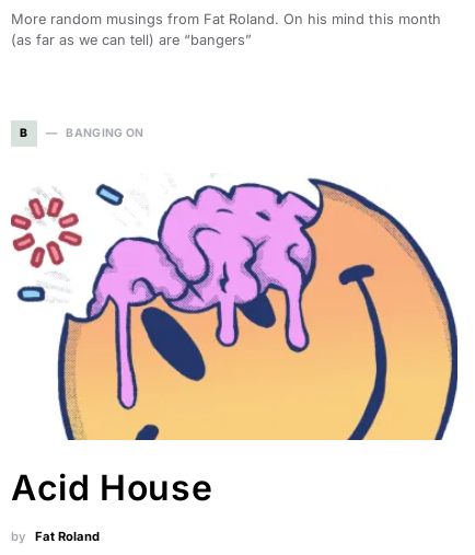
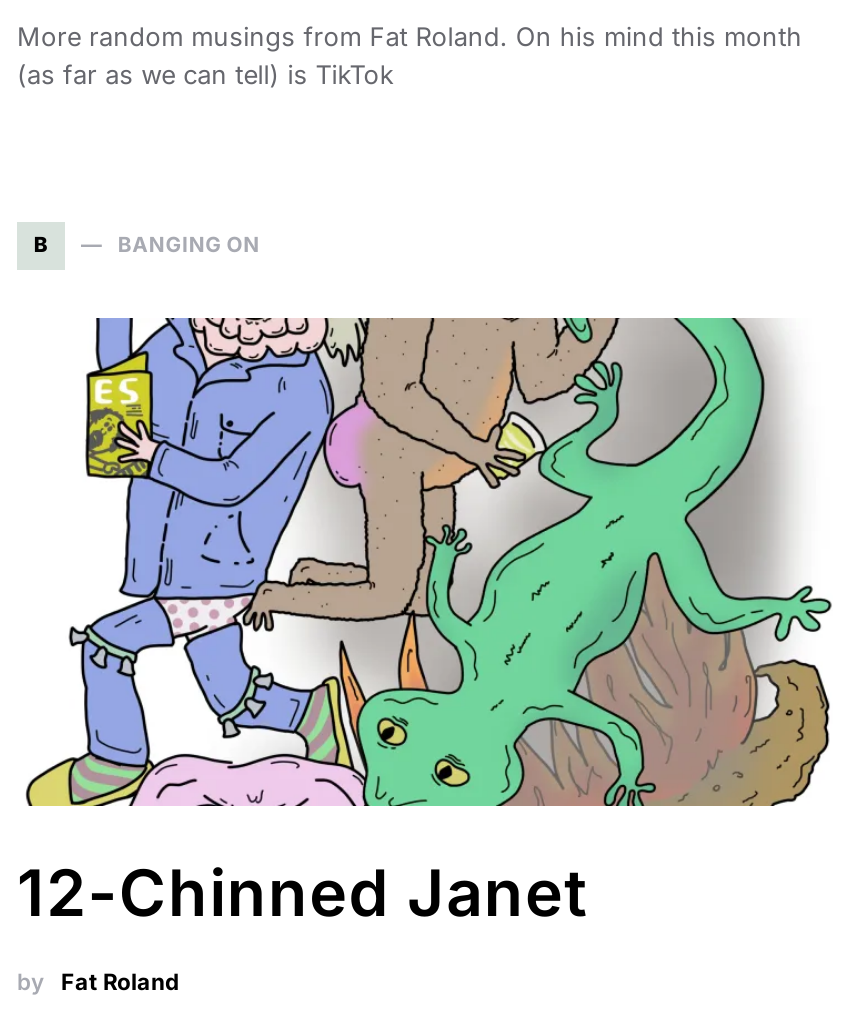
- (as far as we can tell) are “bangers”
+ (as far as we can tell) is TikTok

- [image]
- Acid House
+ [image]
+ 12-Chinned Janet
